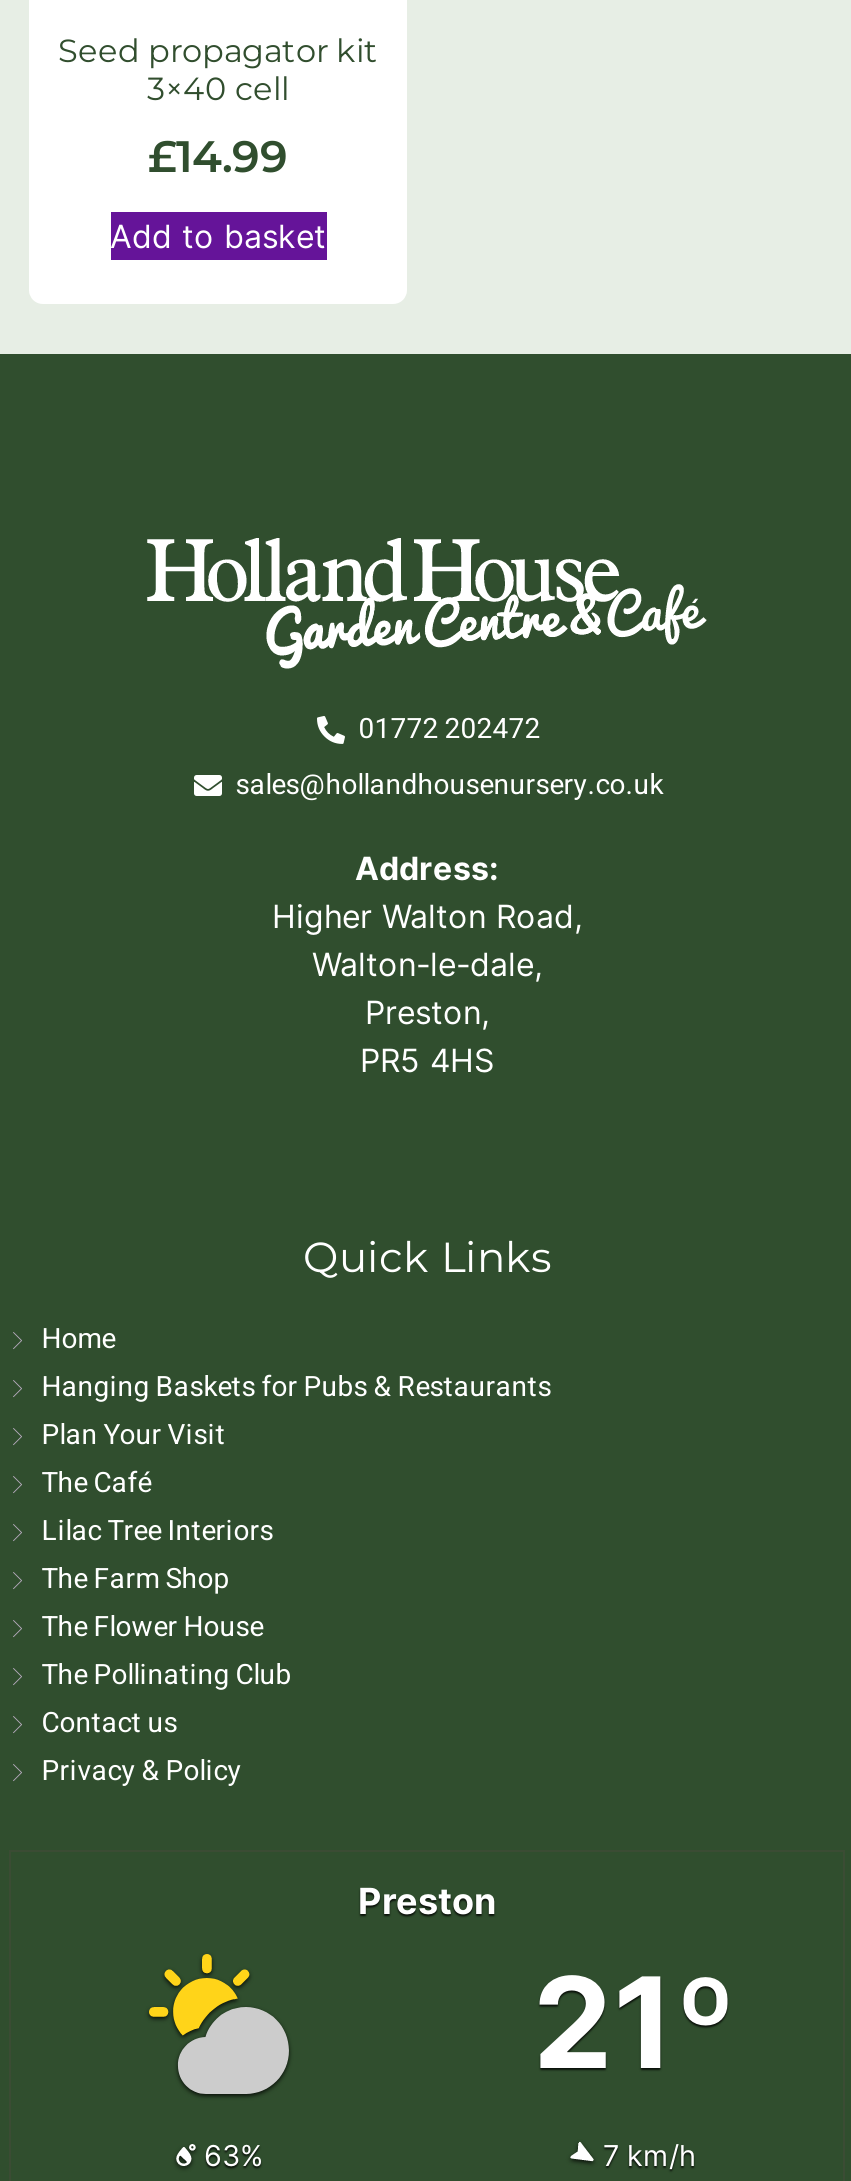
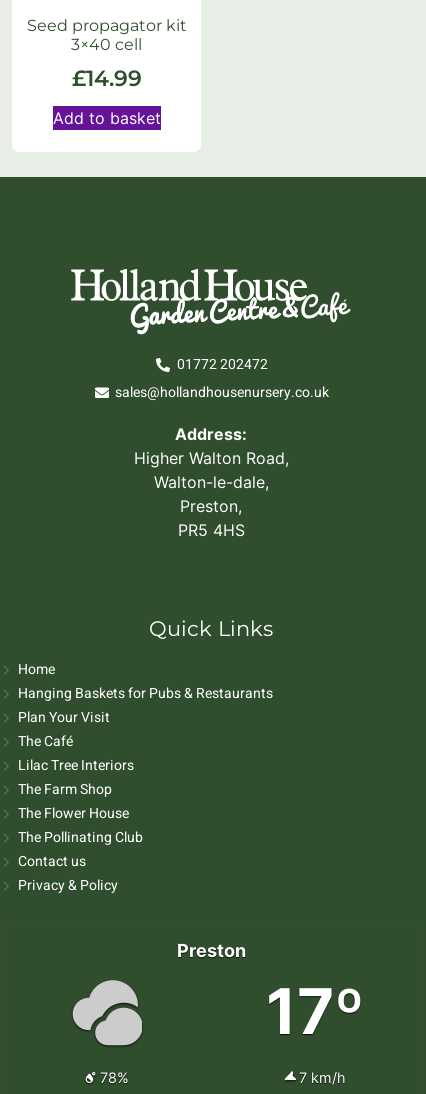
- [image]
- 21º
- 63%
+ [image]
+ 17º
+ 78%
